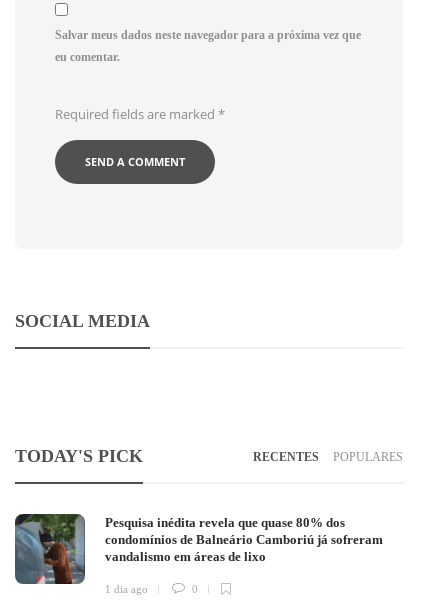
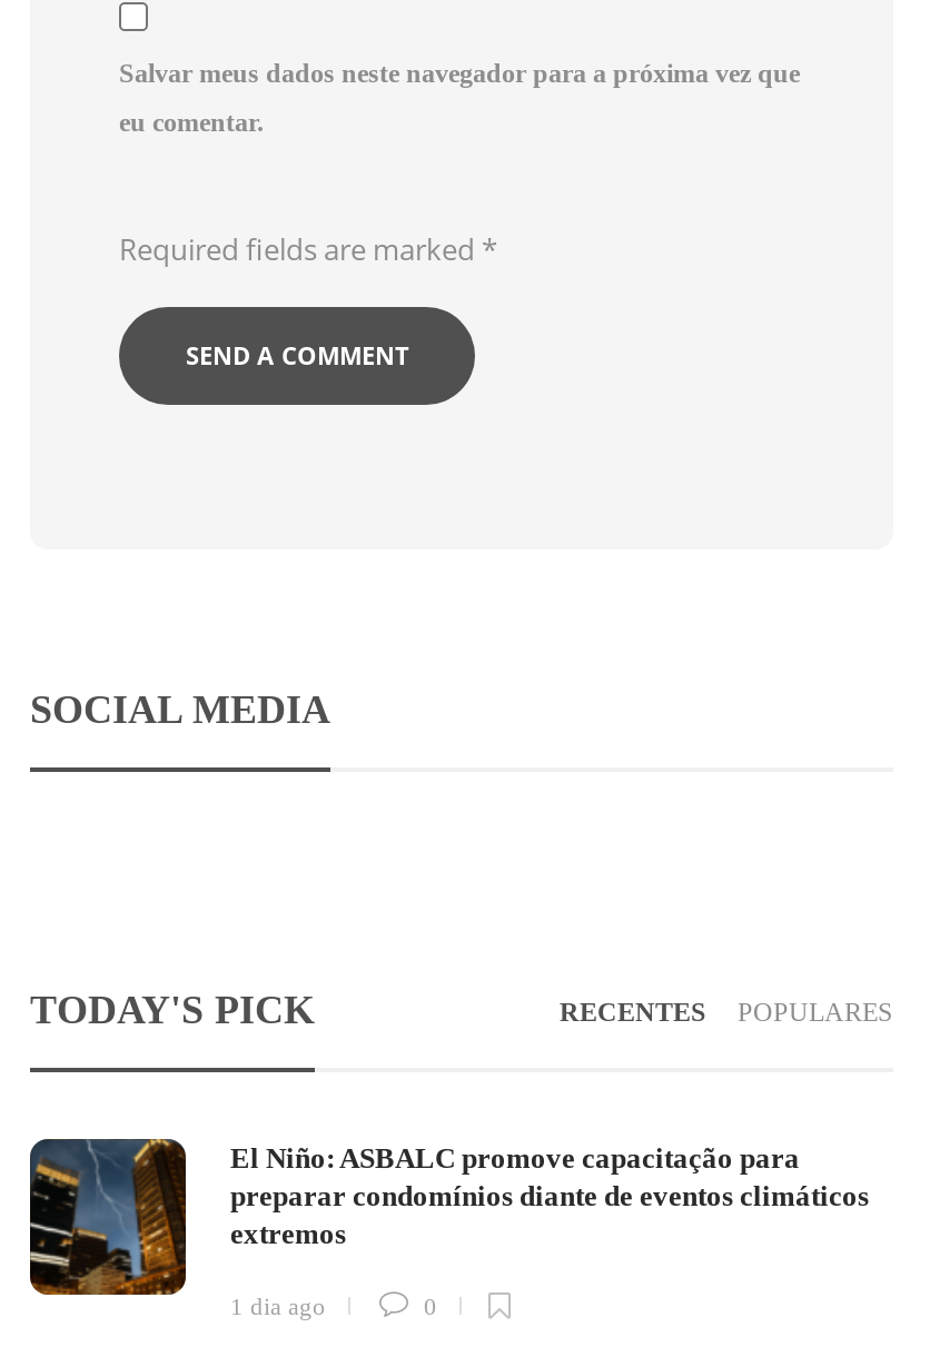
- [image]
- Pesquisa inédita revela que quase 80% dos
- condomínios de Balneário Camboriú já sofreram
- vandalismo em áreas de lixo
+ [image]
+ El Niño: ASBALC promove capacitação para
+ preparar condomínios diante de eventos climáticos
+ extremos
